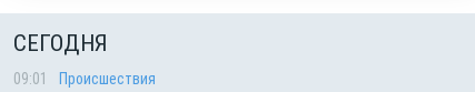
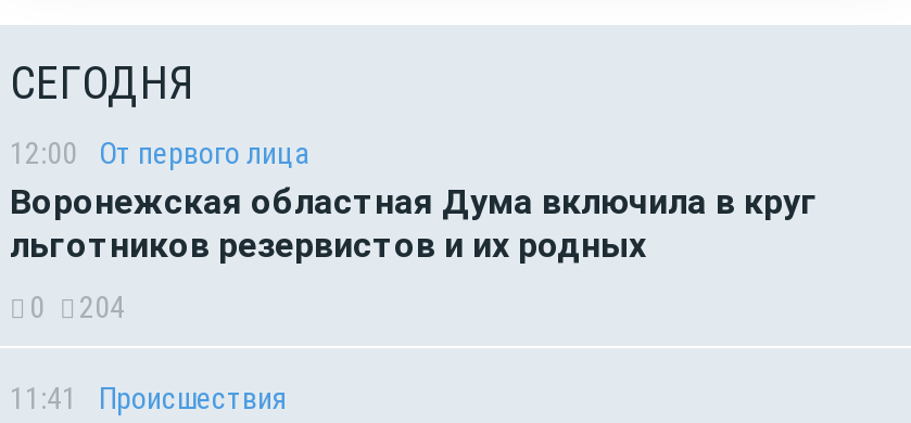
- 09:01
+ 12:00
+ От первого лица
+ Воронежская областная Дума включила в круг
+ льготников резервистов и их родных
+ 0
+ 204
+ 11:41
